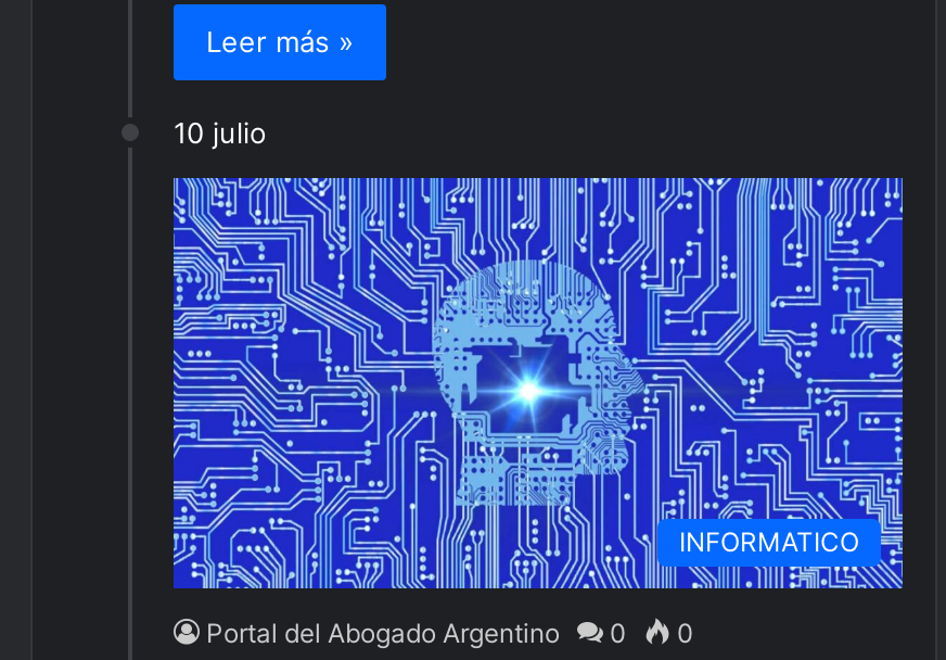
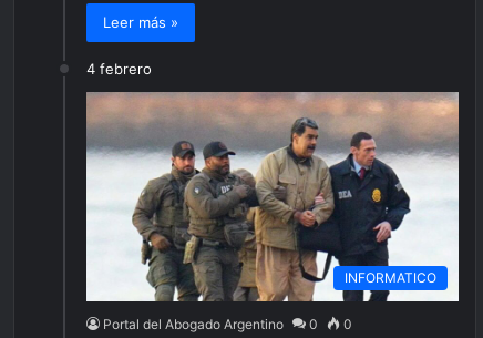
- 10 julio
+ 4 febrero

- [image]
+ [image]
